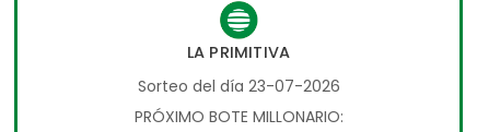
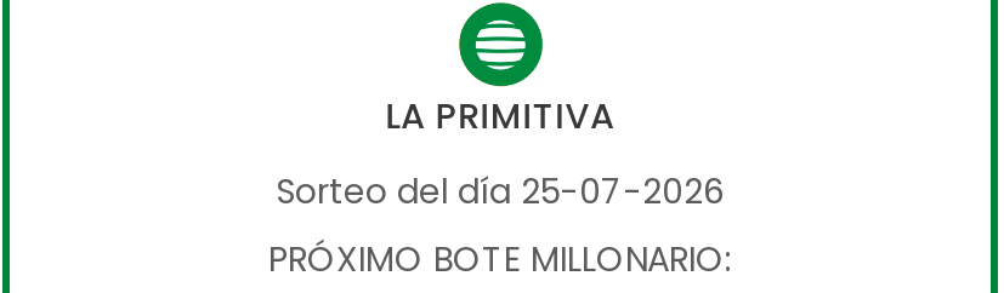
- Sorteo del día 23-07-2026
+ Sorteo del día 25-07-2026
